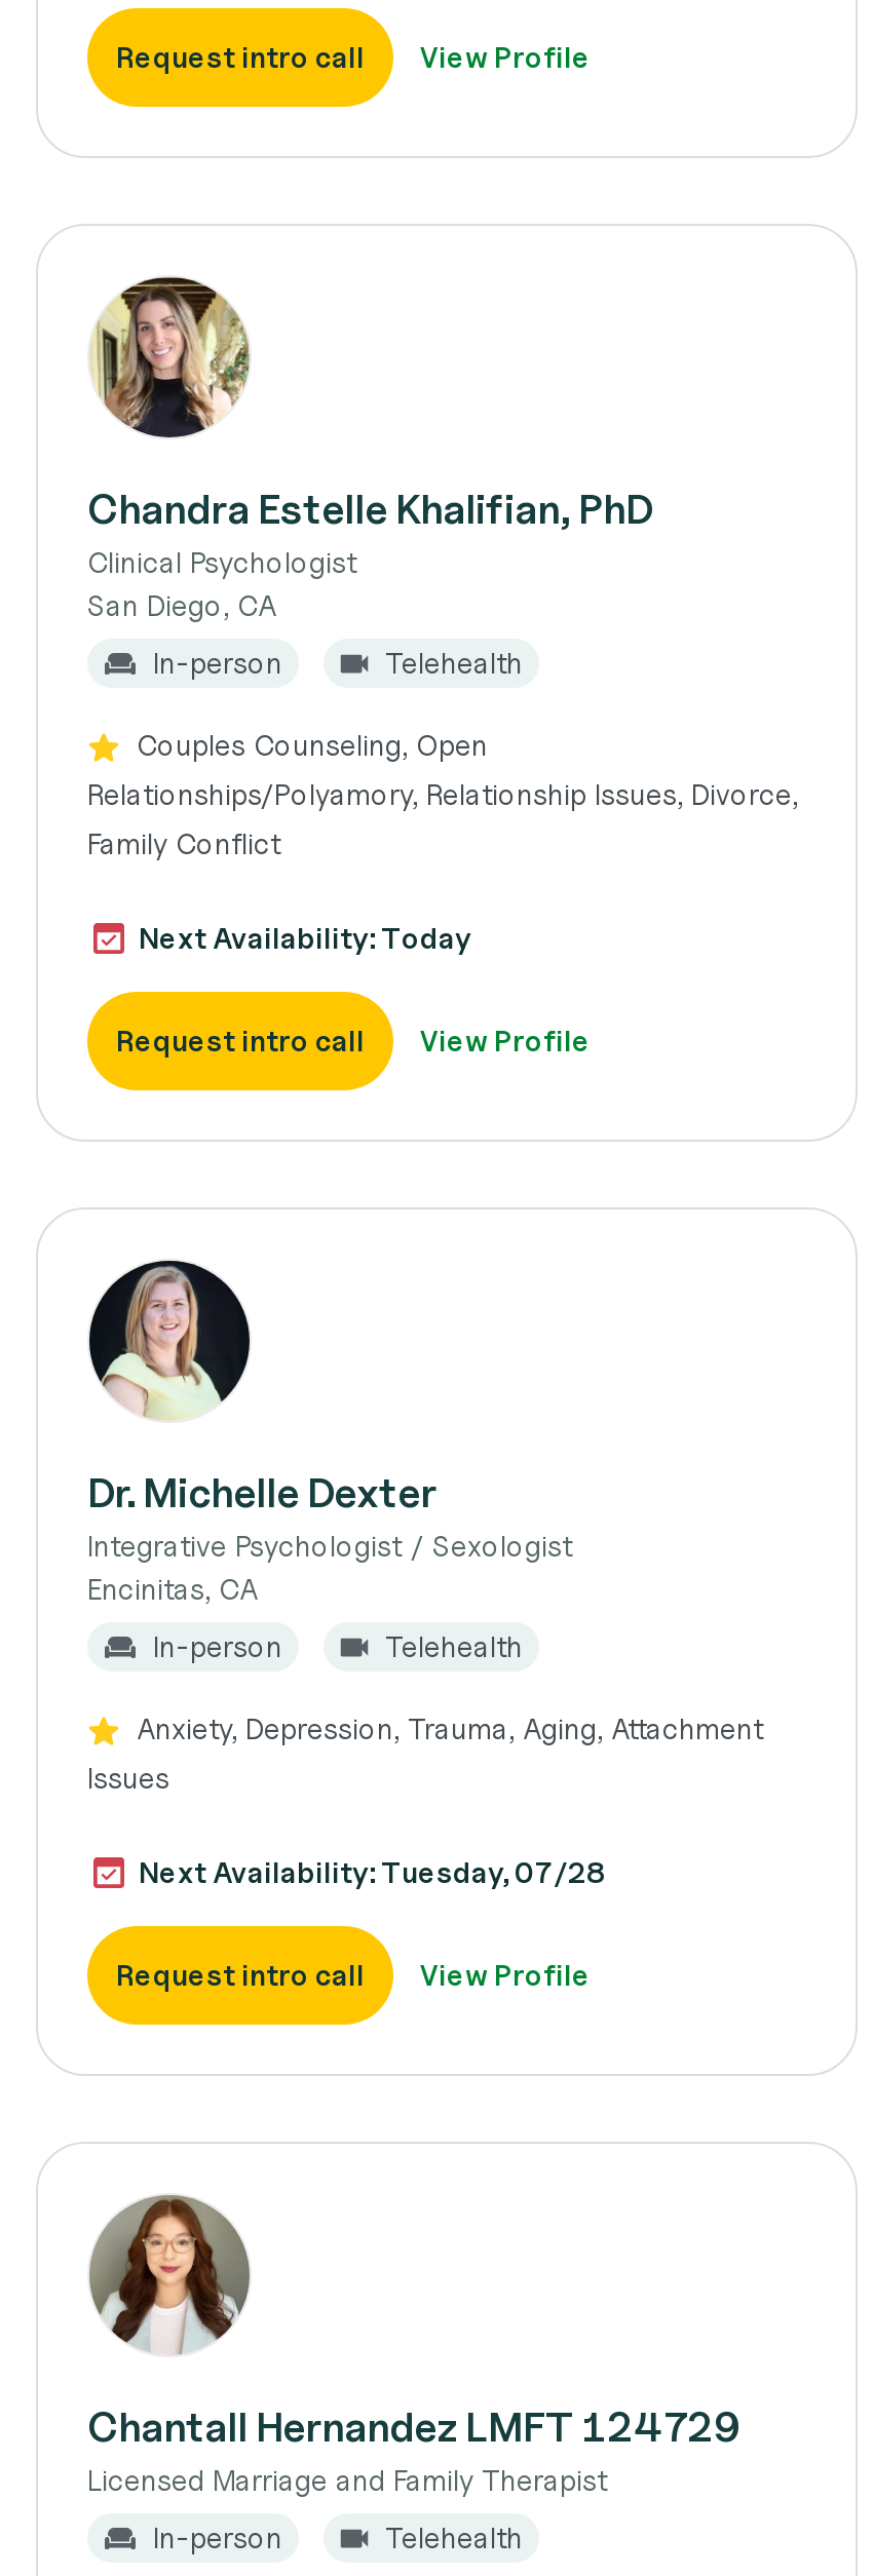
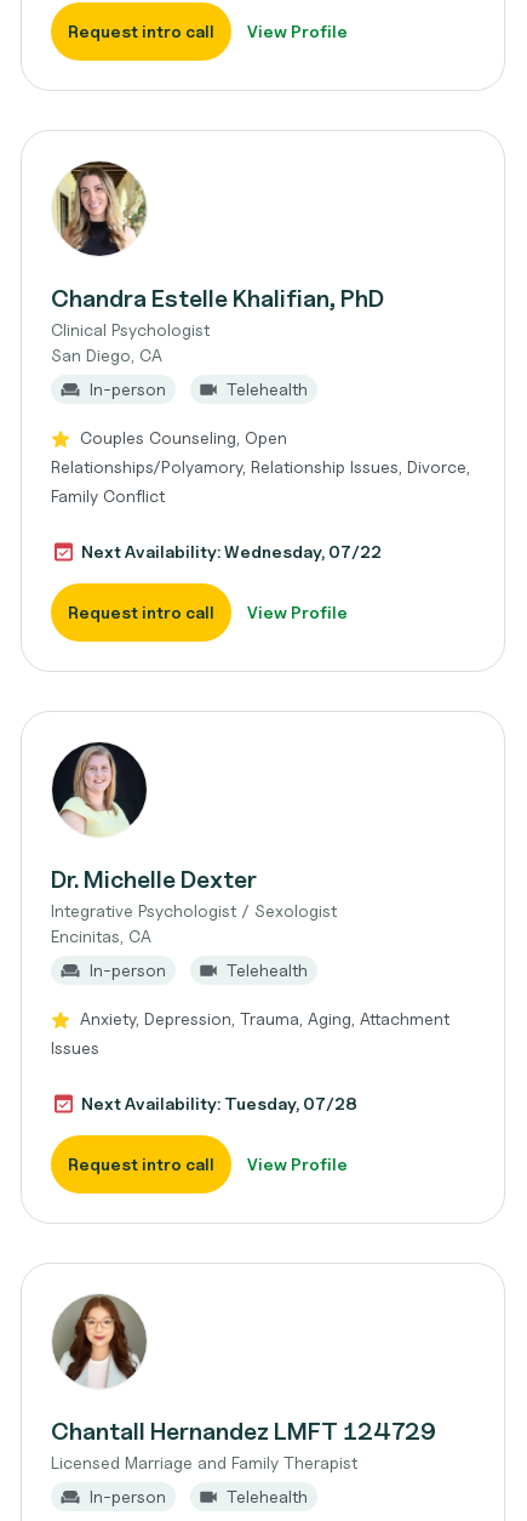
- Next Availability: Today
+ Next Availability: Wednesday, 07/22
